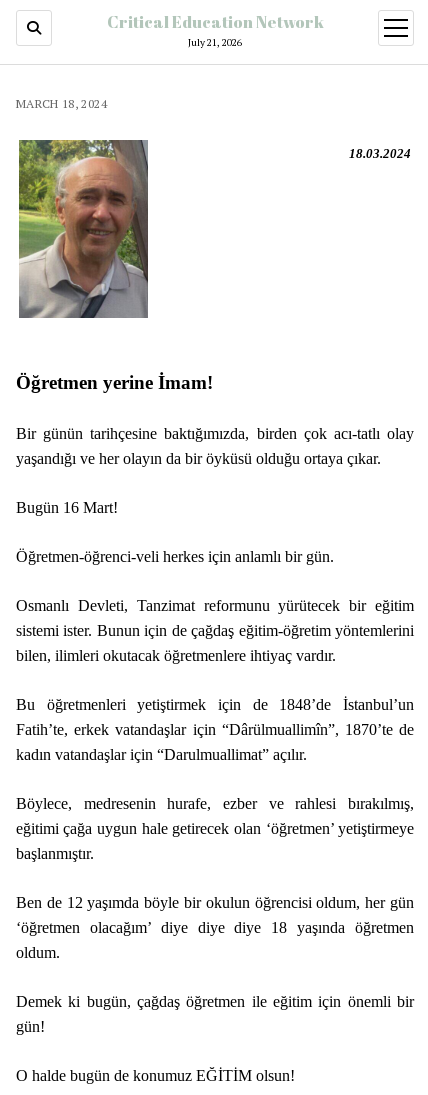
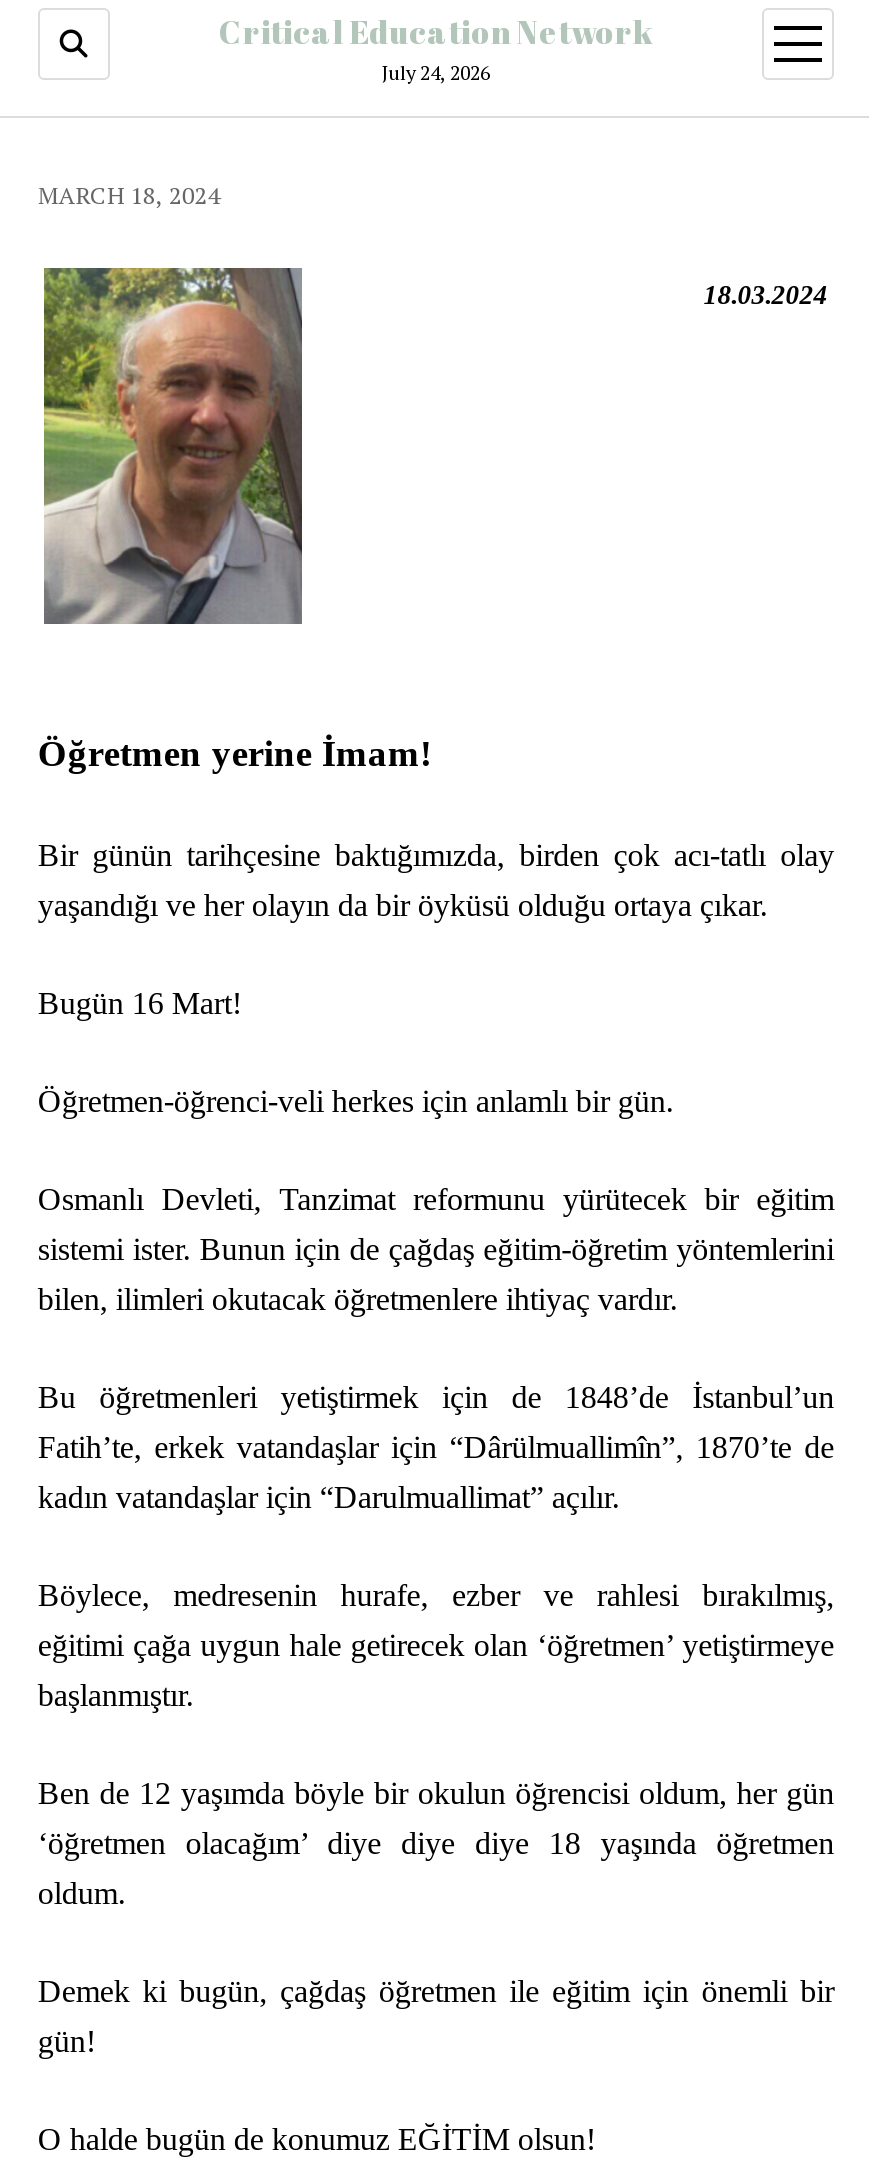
- July 21, 2026
+ July 24, 2026
